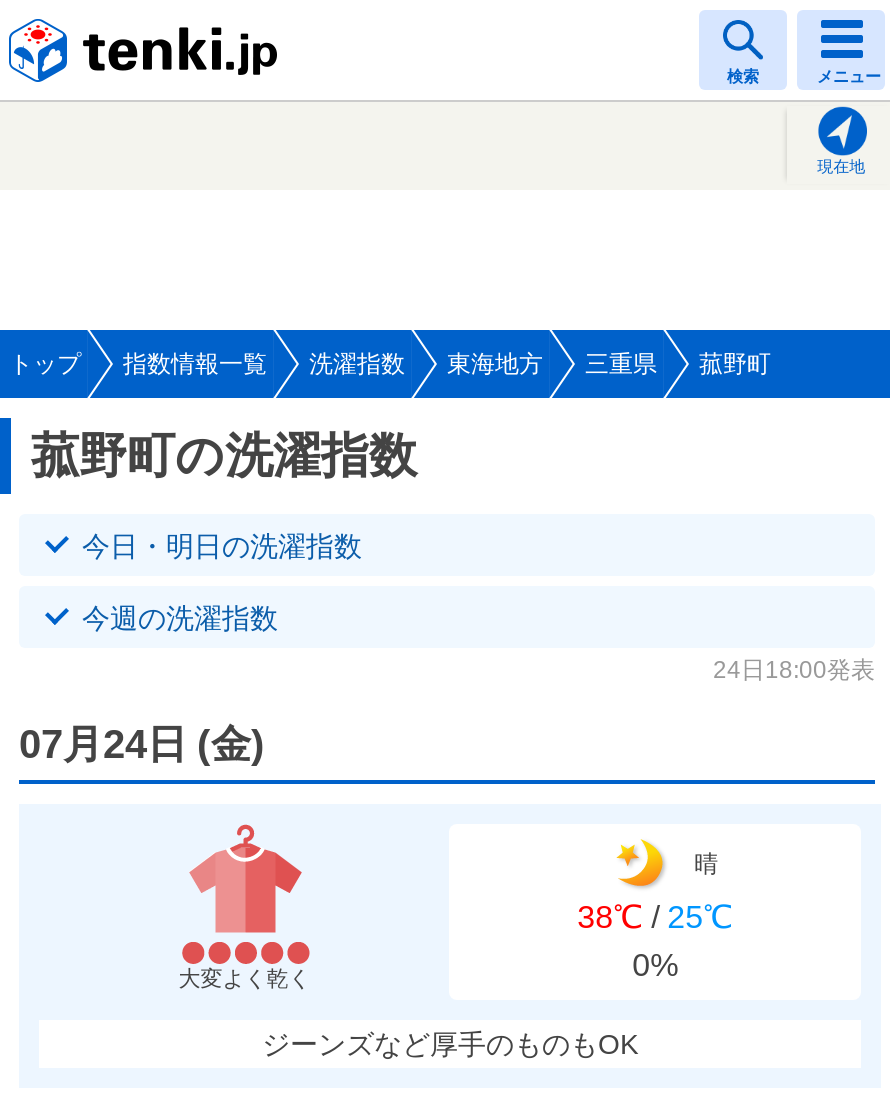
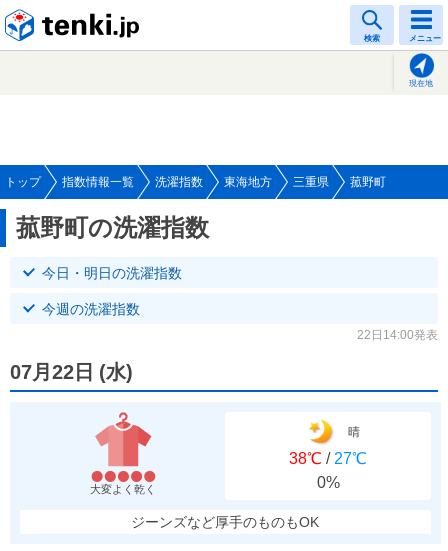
- 24日18:00発表
+ 22日14:00発表

- 07月24日 (金)
+ 07月22日 (水)

- 38℃ / 25℃
+ 38℃ / 27℃
